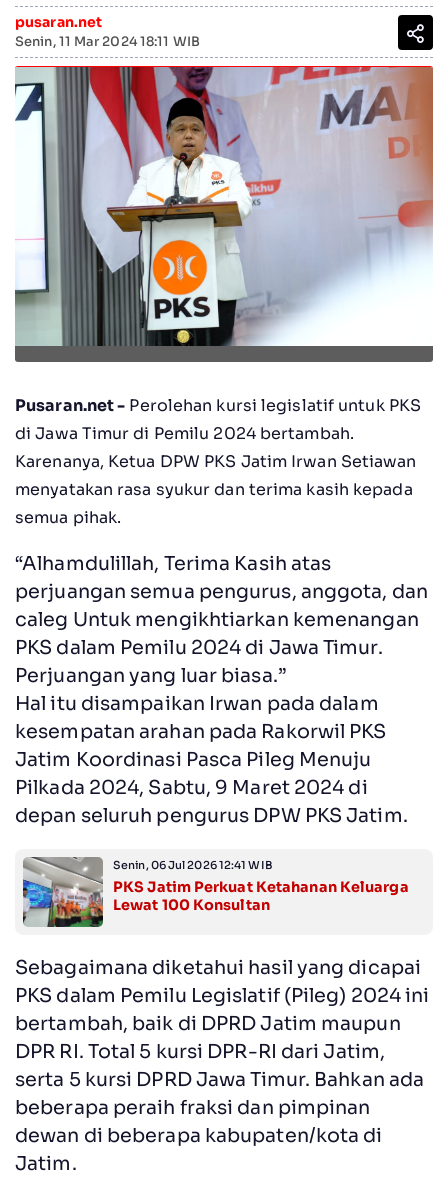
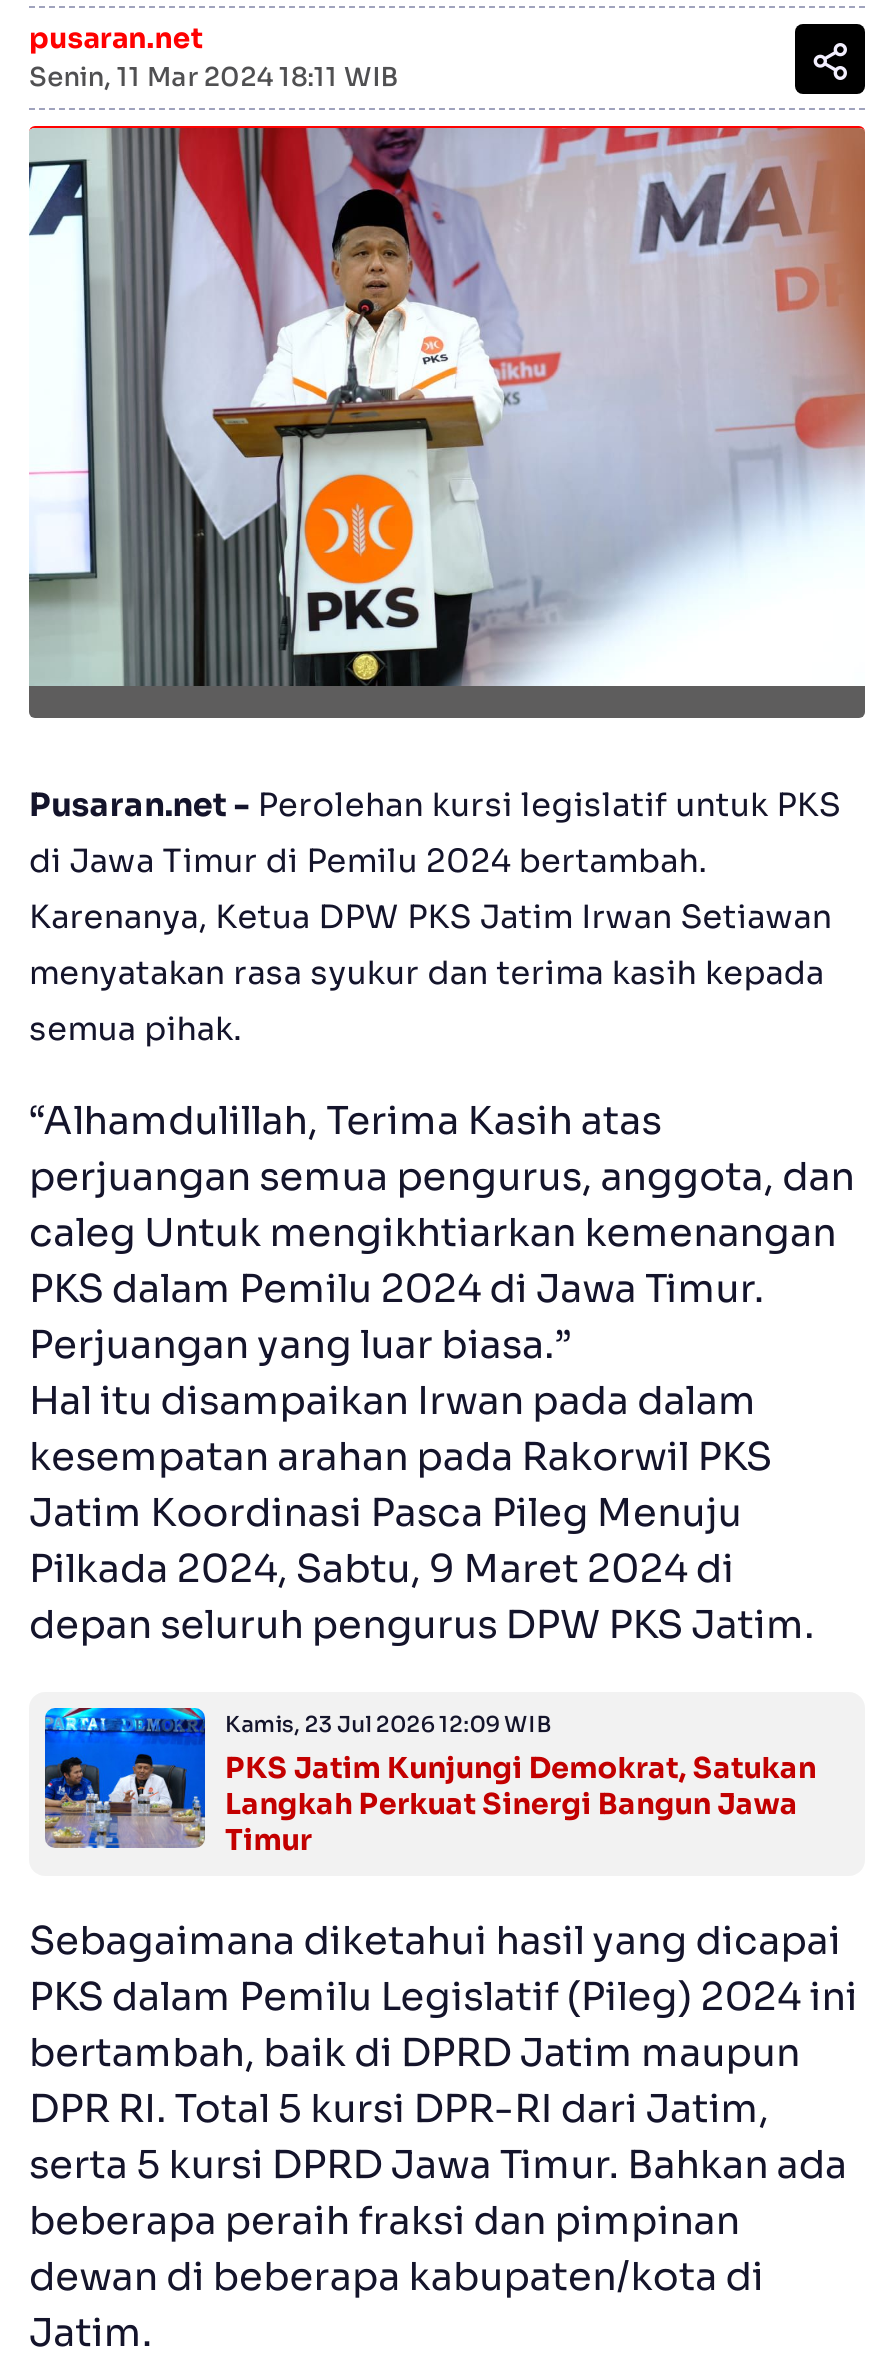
- [image]
- Senin, 06 Jul 2026 12:41 WIB
- PKS Jatim Perkuat Ketahanan Keluarga
- Lewat 100 Konsultan
+ [image]
+ Kamis, 23 Jul 2026 12:09 WIB
+ PKS Jatim Kunjungi Demokrat, Satukan
+ Langkah Perkuat Sinergi Bangun Jawa
+ Timur
